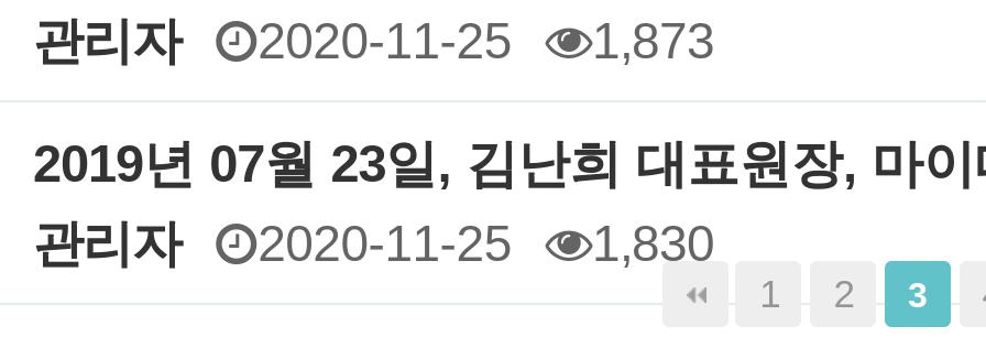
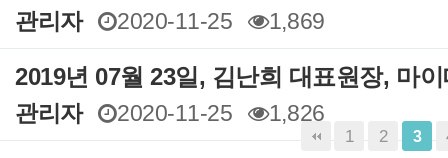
- 관리자 2020-11-25 1,873
+ 관리자 2020-11-25 1,869

- 관리자 2020-11-25 1,830
+ 관리자 2020-11-25 1,826
